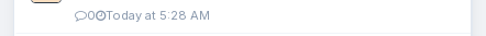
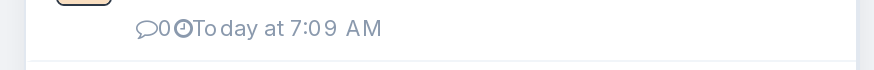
- 0 Today at 5:28 AM
+ 0 Today at 7:09 AM
